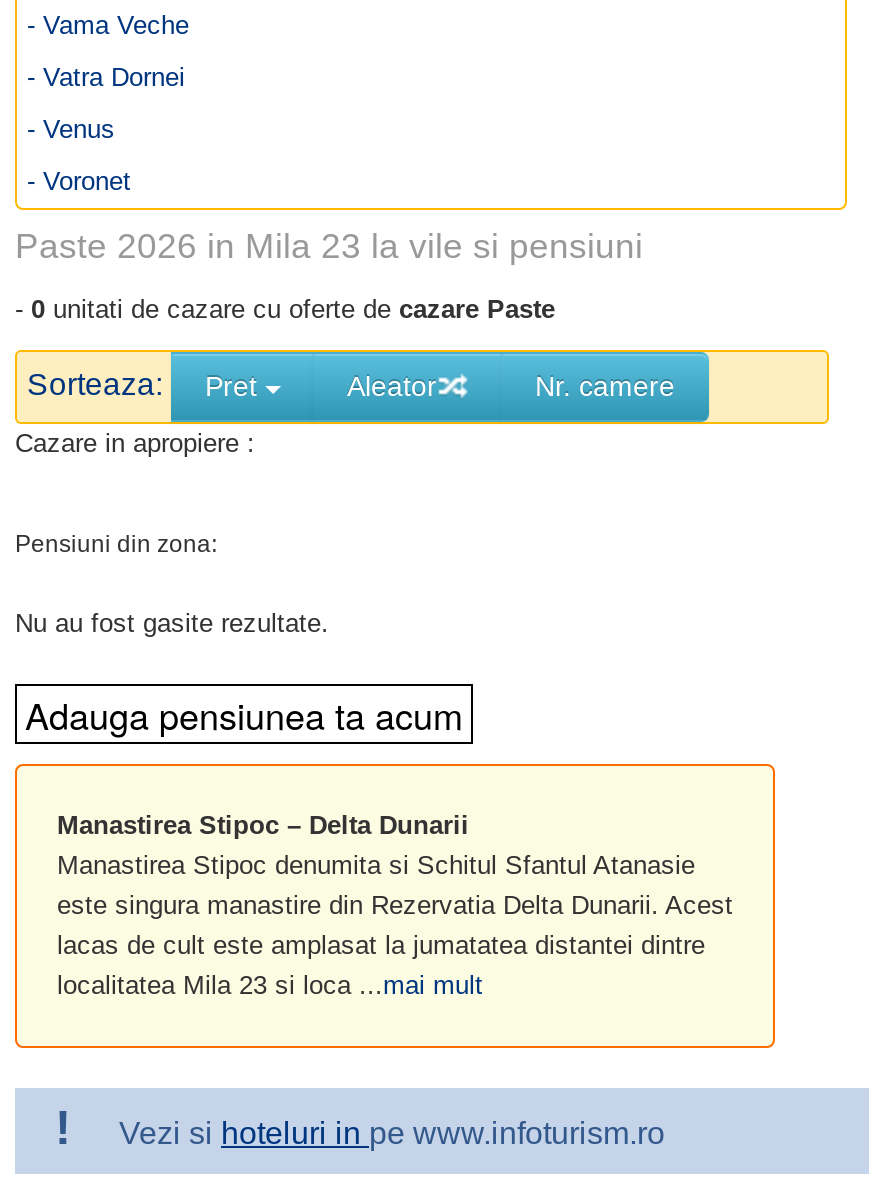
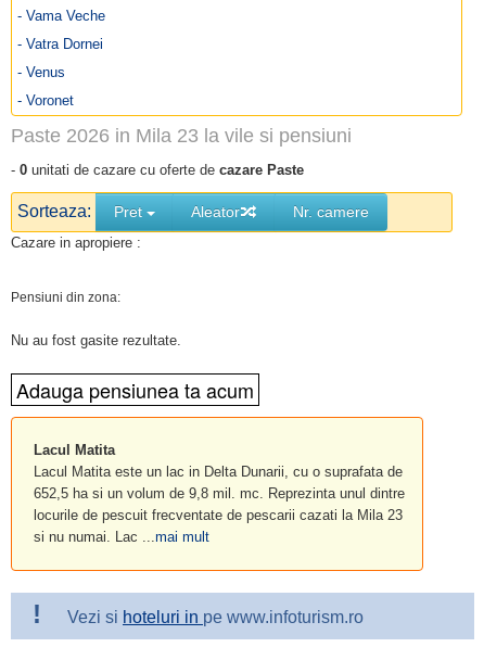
- Manastirea Stipoc – Delta Dunarii
- Manastirea Stipoc denumita si Schitul Sfantul Atanasie
- este singura manastire din Rezervatia Delta Dunarii. Acest
- lacas de cult este amplasat la jumatatea distantei dintre
- localitatea Mila 23 si loca ...mai mult
+ Lacul Matita
+ Lacul Matita este un lac in Delta Dunarii, cu o suprafata de
+ 652,5 ha si un volum de 9,8 mil. mc. Reprezinta unul dintre
+ locurile de pescuit frecventate de pescarii cazati la Mila 23
+ si nu numai. Lac ...mai mult
